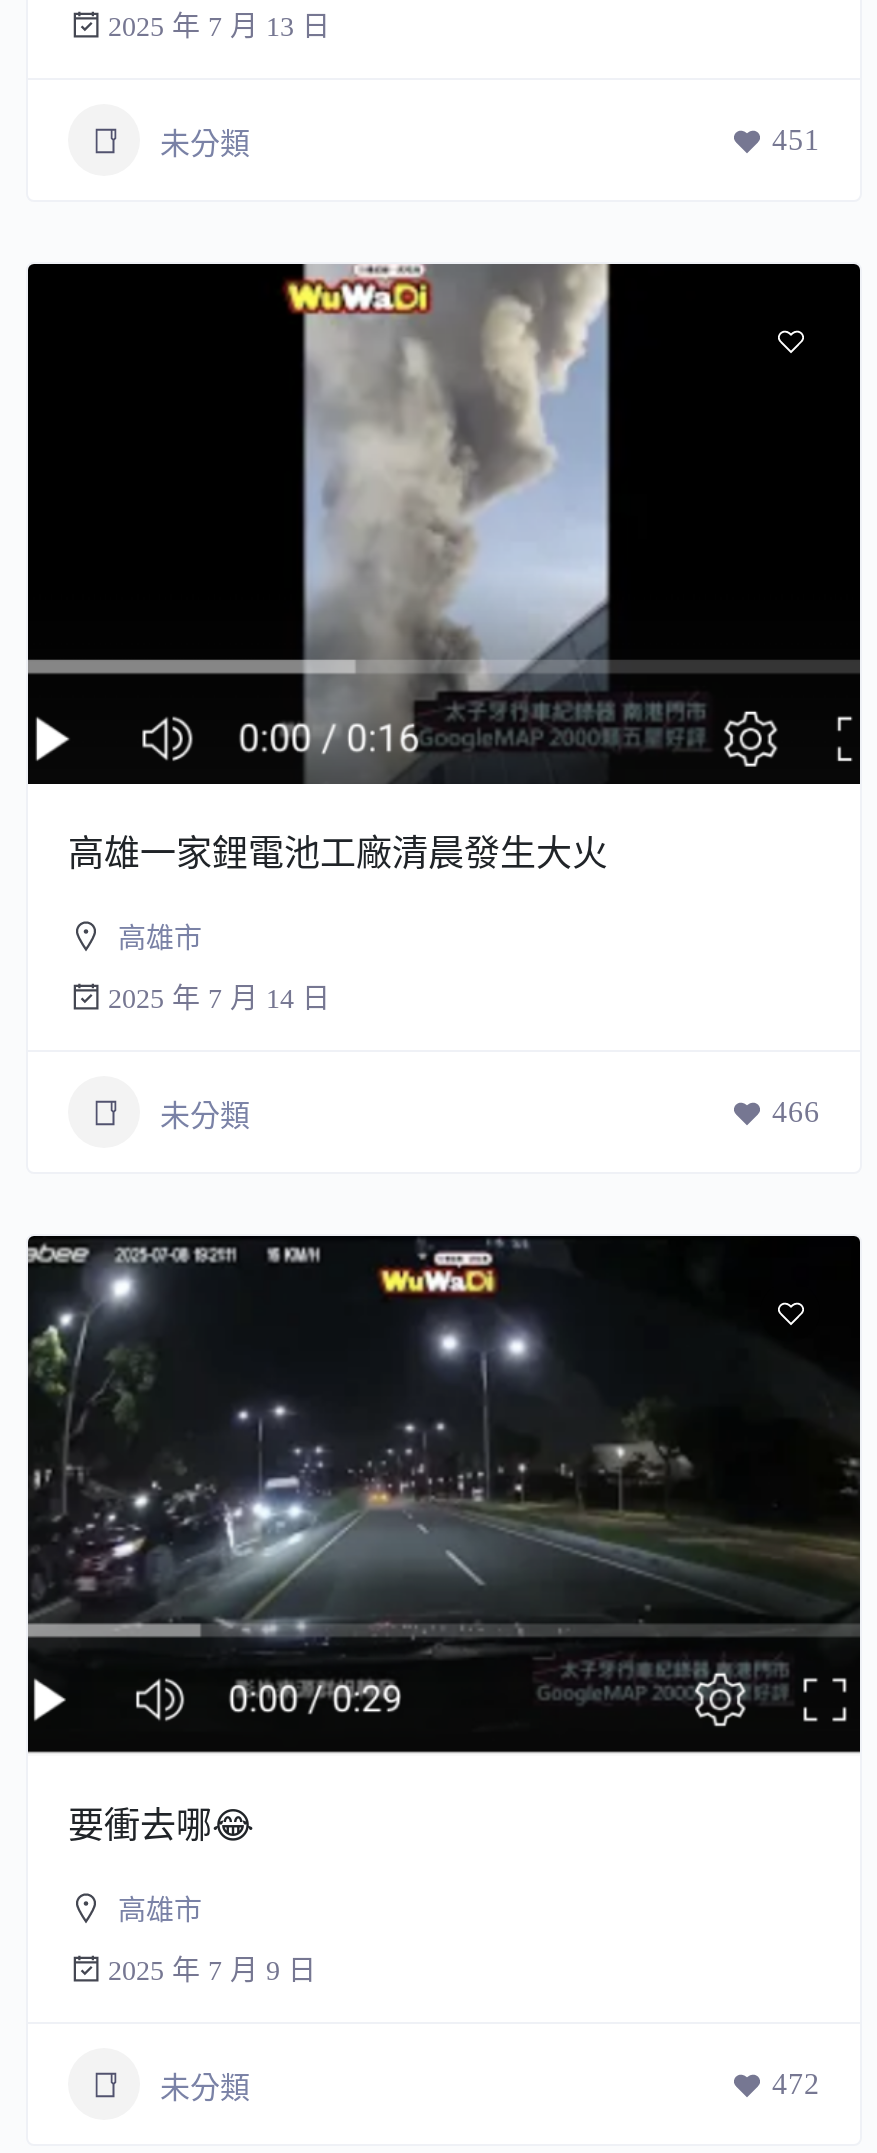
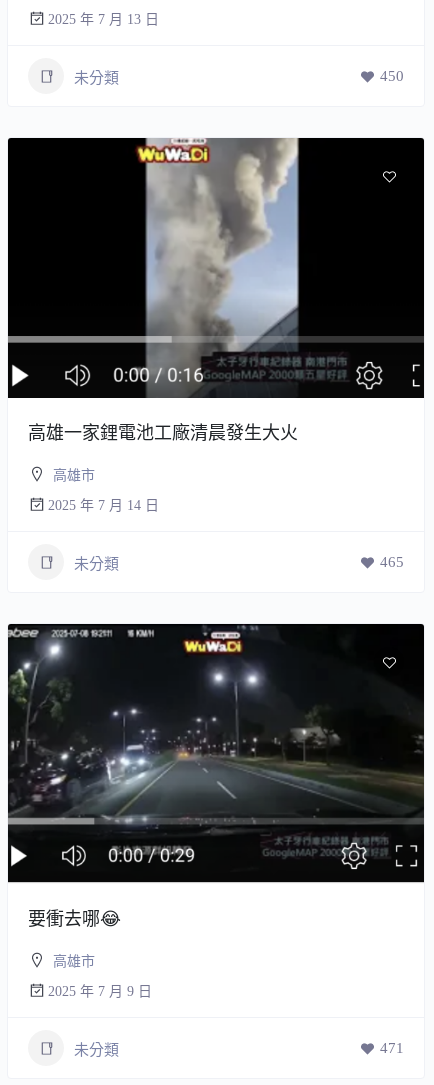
- 451
+ 450

- 466
+ 465

- 472
+ 471
